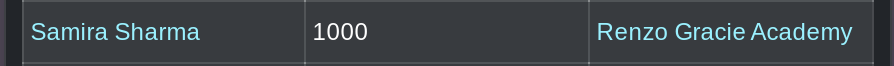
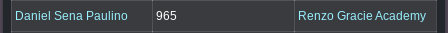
- Samira Sharma
- 1000
+ Daniel Sena Paulino
+ 965
